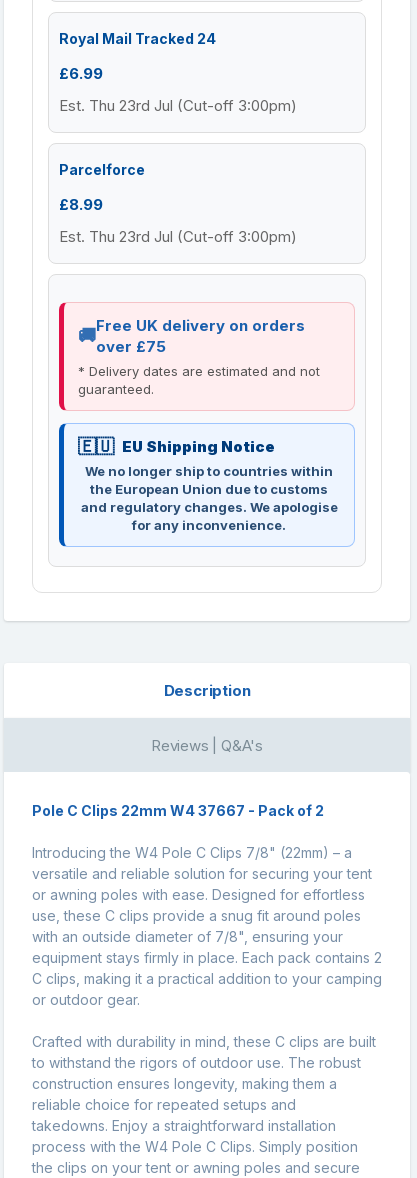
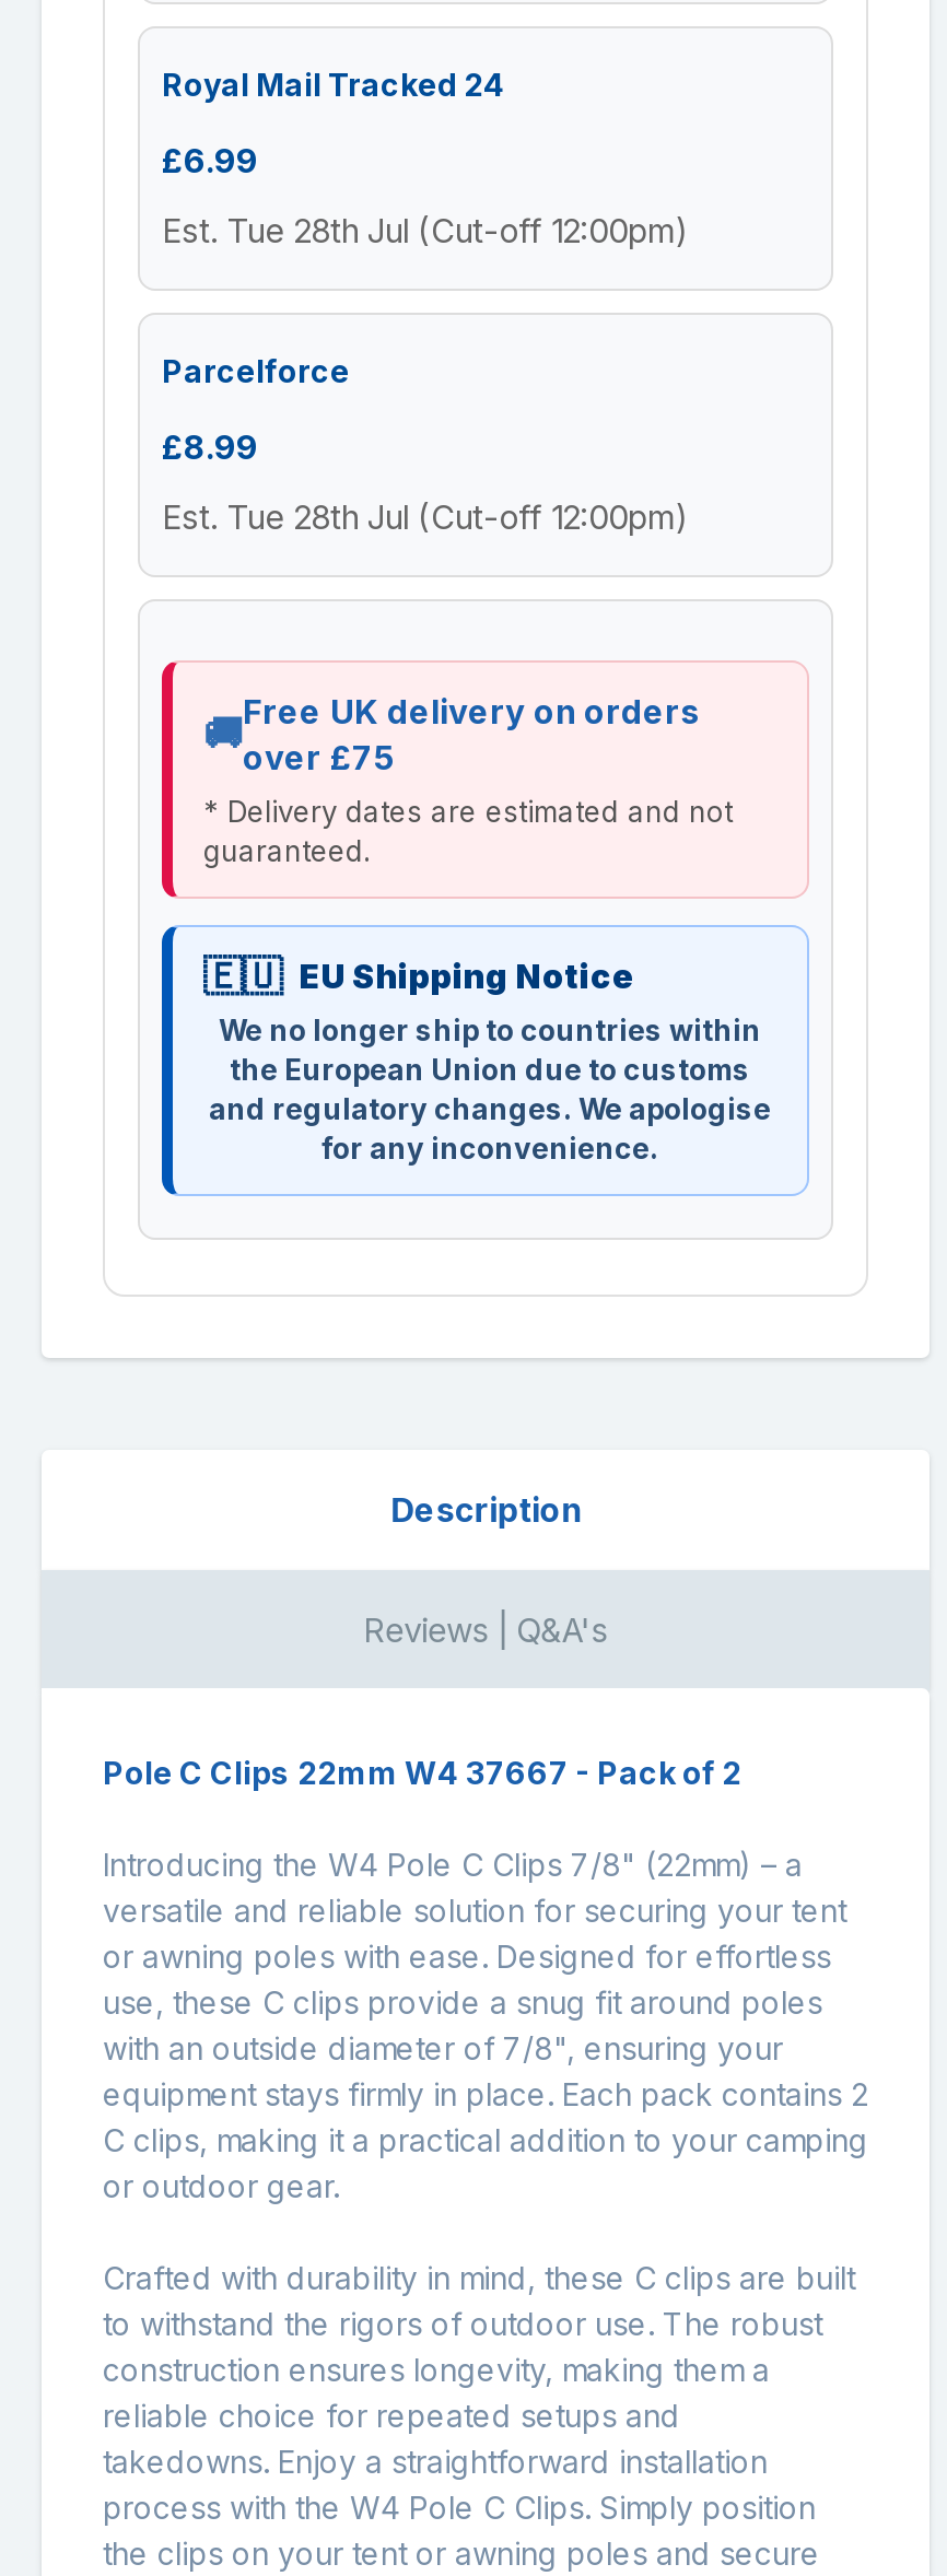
- Est. Thu 23rd Jul (Cut-off 3:00pm)
+ Est. Tue 28th Jul (Cut-off 12:00pm)

- Est. Thu 23rd Jul (Cut-off 3:00pm)
+ Est. Tue 28th Jul (Cut-off 12:00pm)
